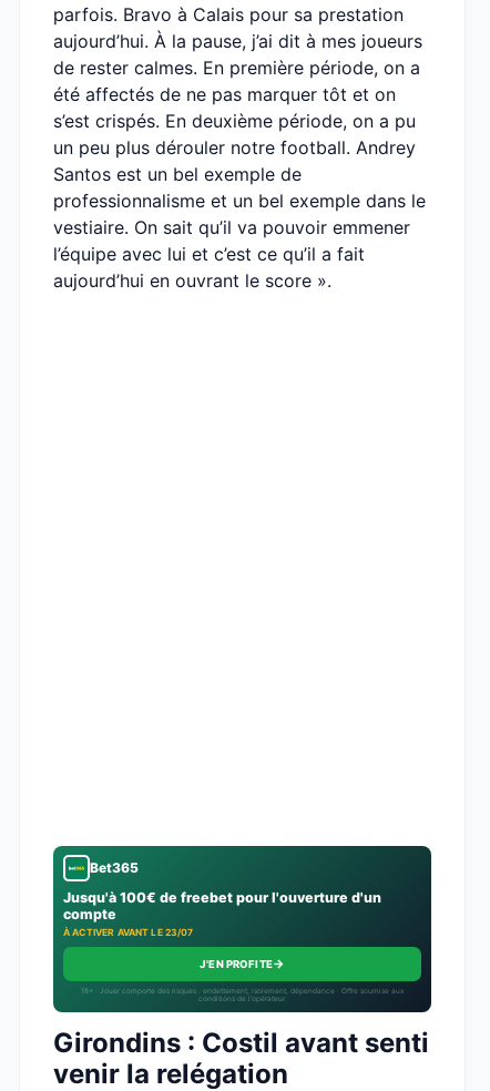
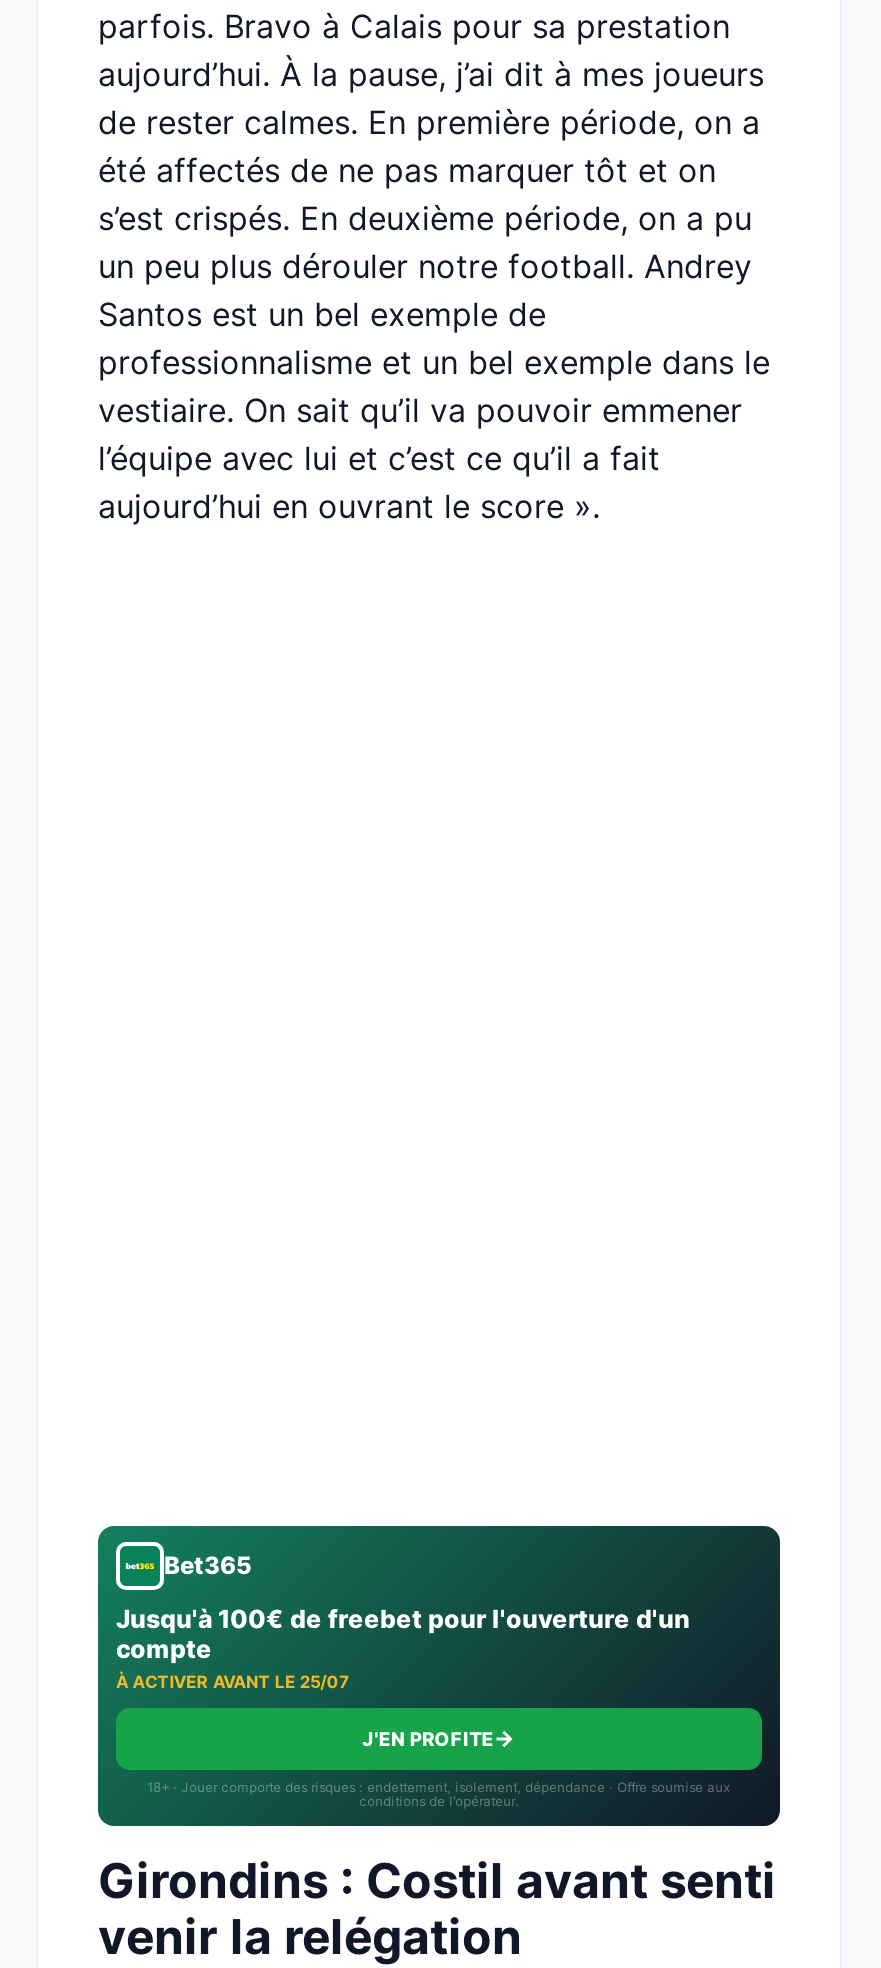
- À ACTIVER AVANT LE 23/07
+ À ACTIVER AVANT LE 25/07
